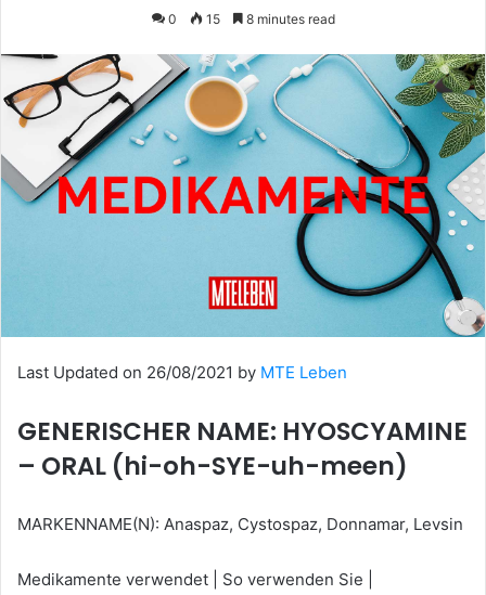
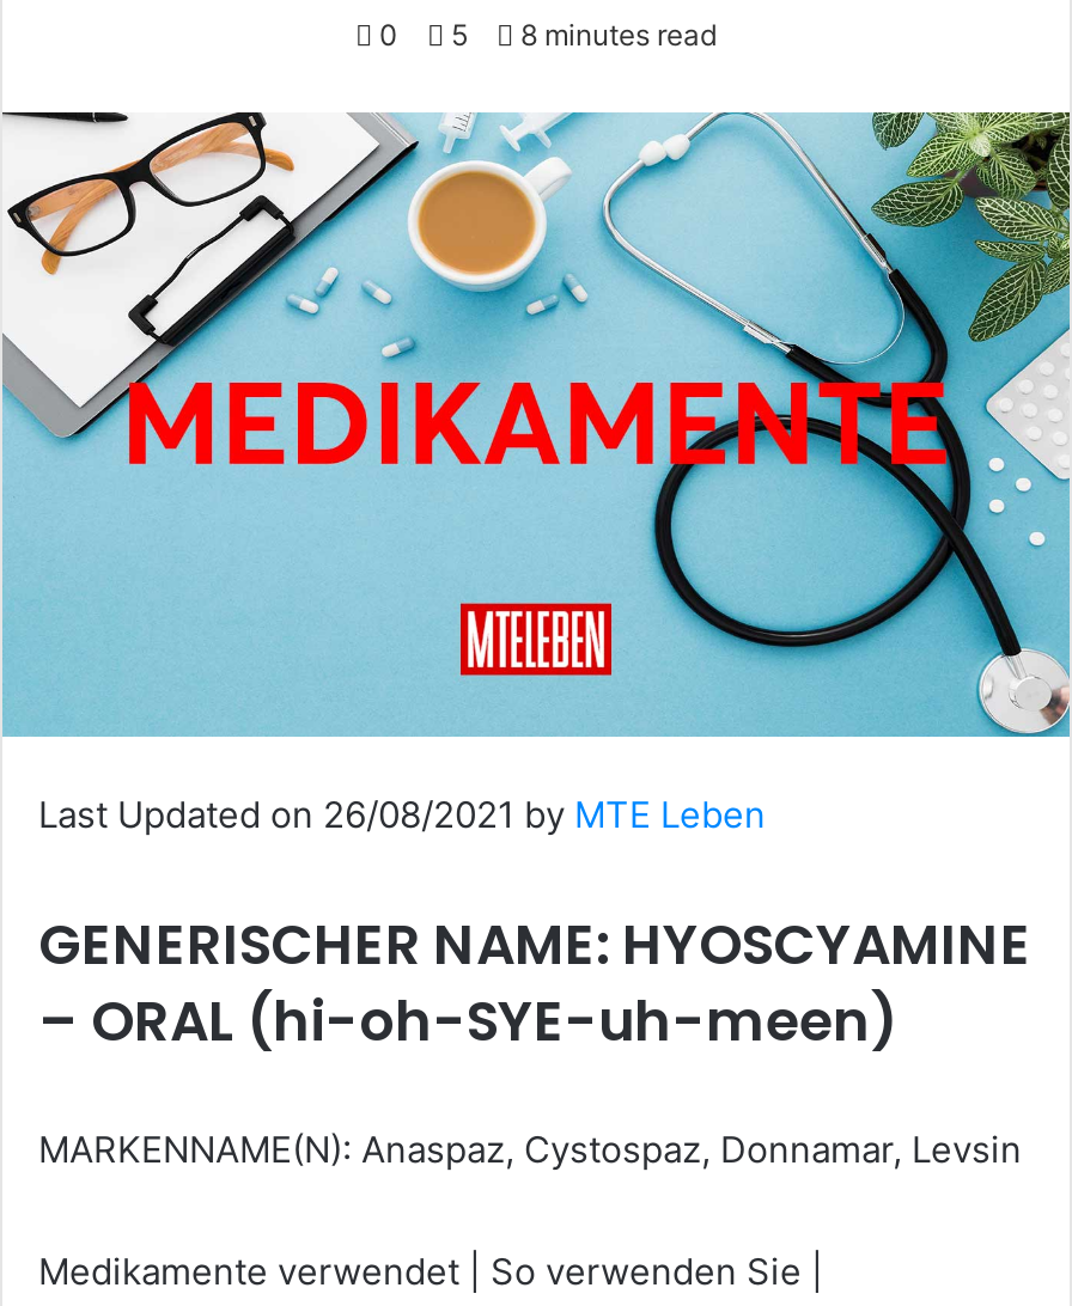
- 0 15 8 minutes read
+ 0 5 8 minutes read
